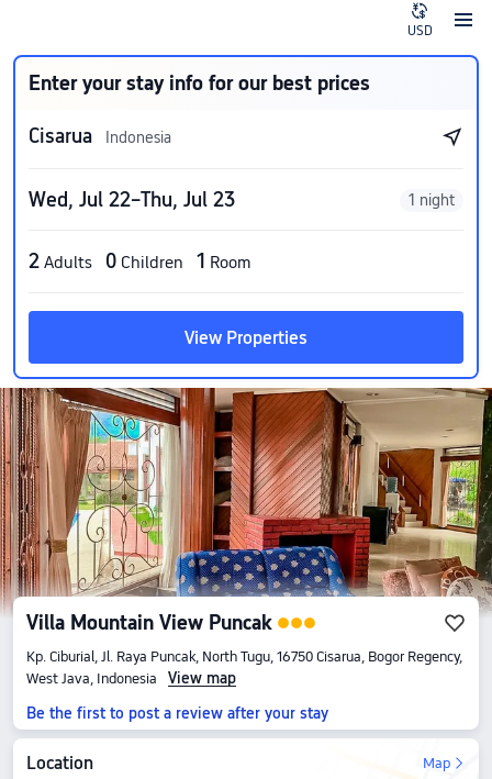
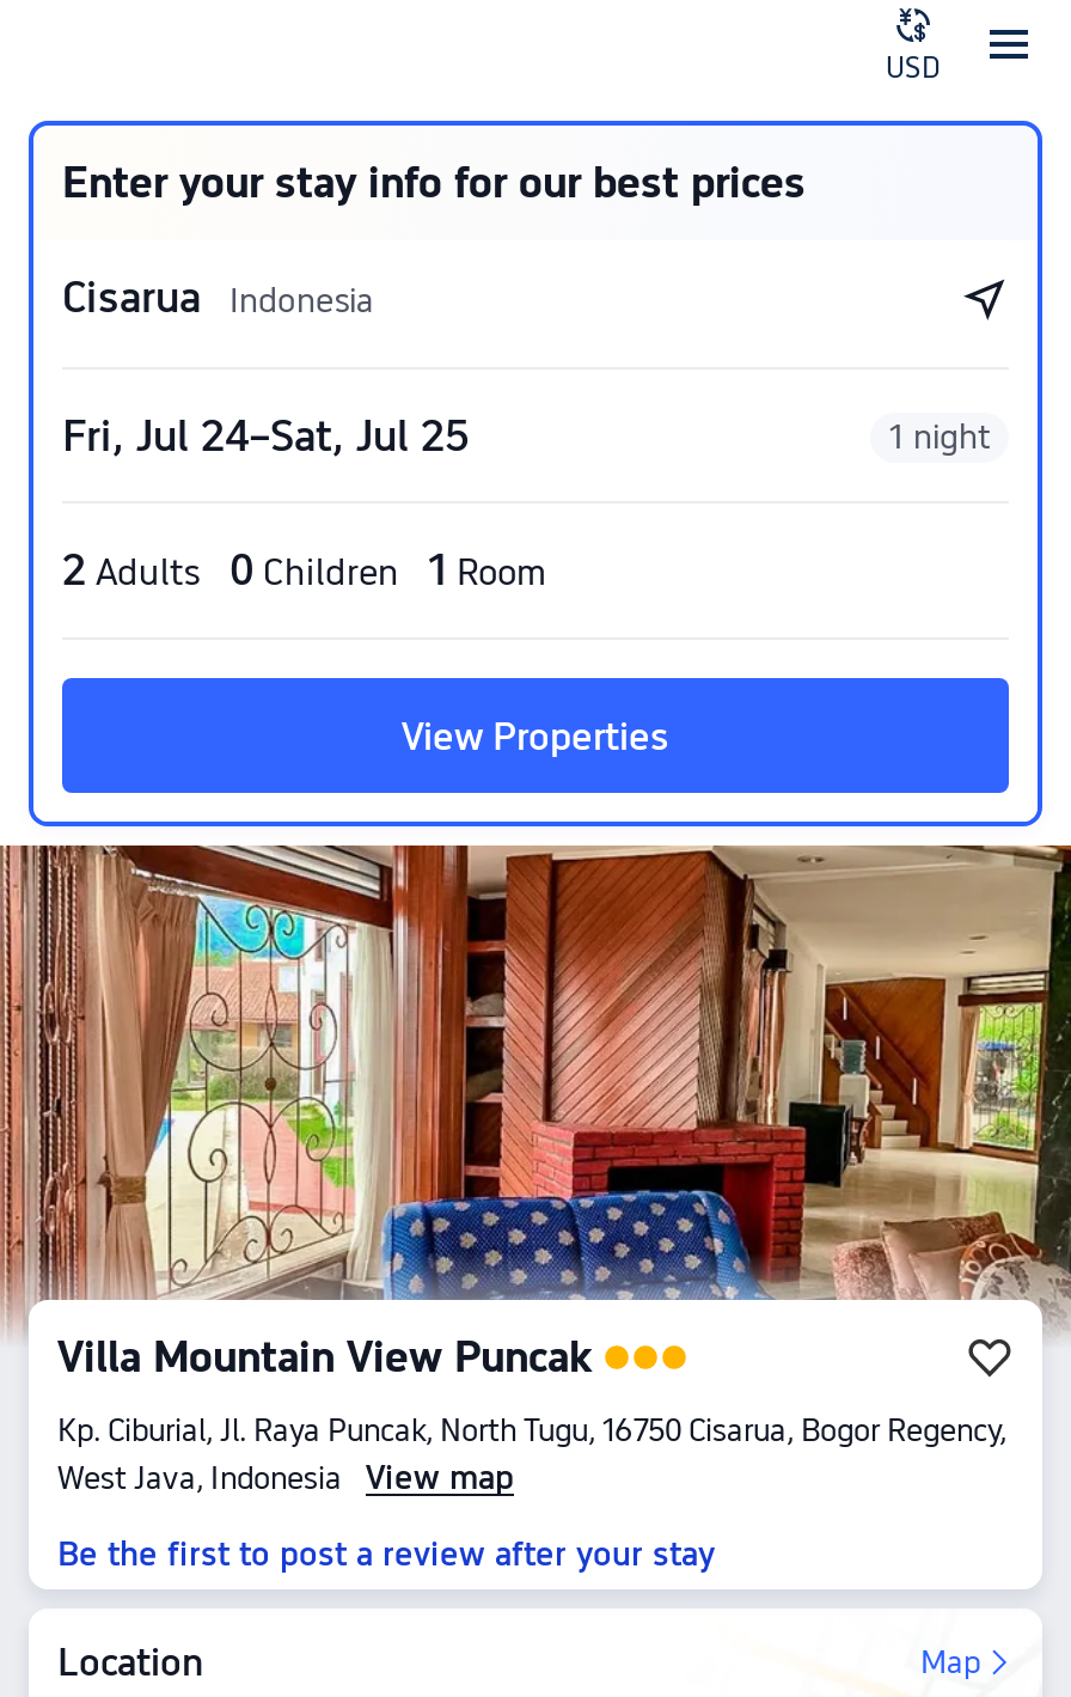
- Wed, Jul 22–Thu, Jul 23
+ Fri, Jul 24–Sat, Jul 25
